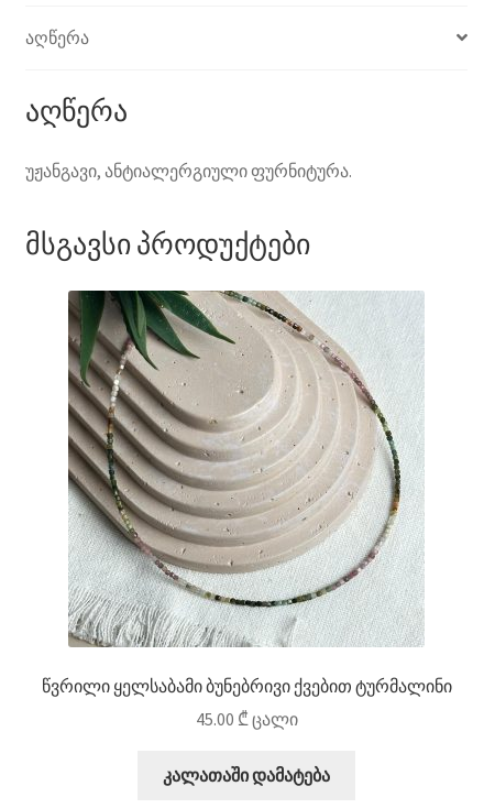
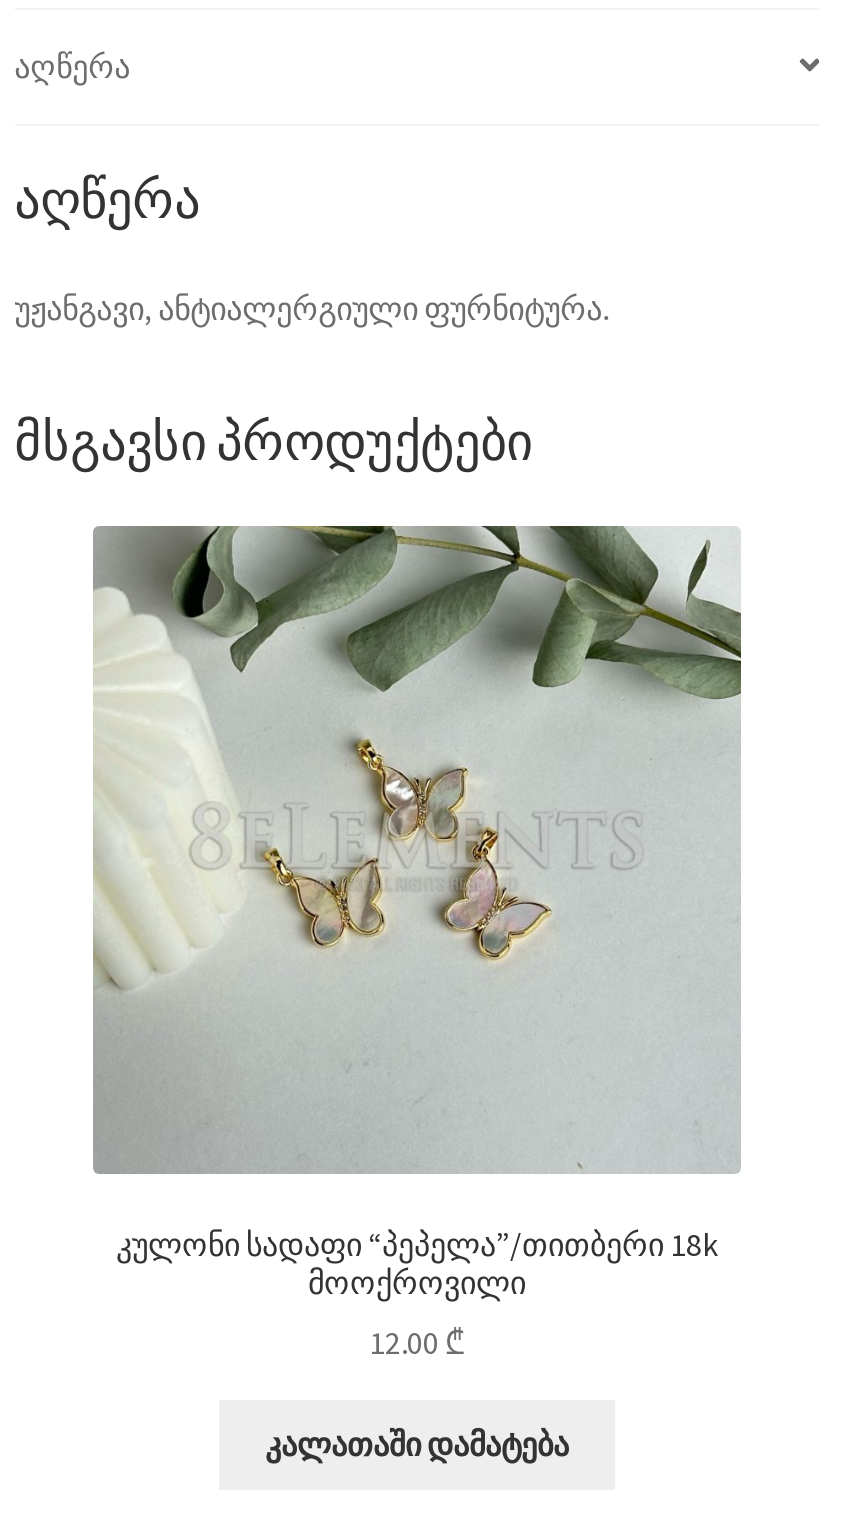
- [image]
- წვრილი ყელსაბამი ბუნებრივი ქვებით ტურმალინი
+ [image]
+ კულონი სადაფი “პეპელა”/თითბერი 18k
+ მოოქროვილი

- 45.00 ₾ ცალი
+ 12.00 ₾
